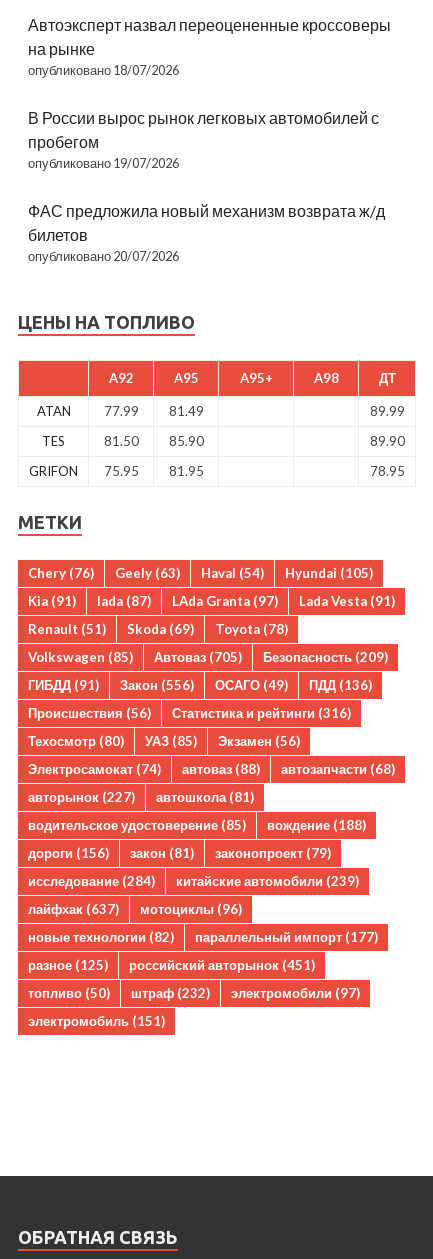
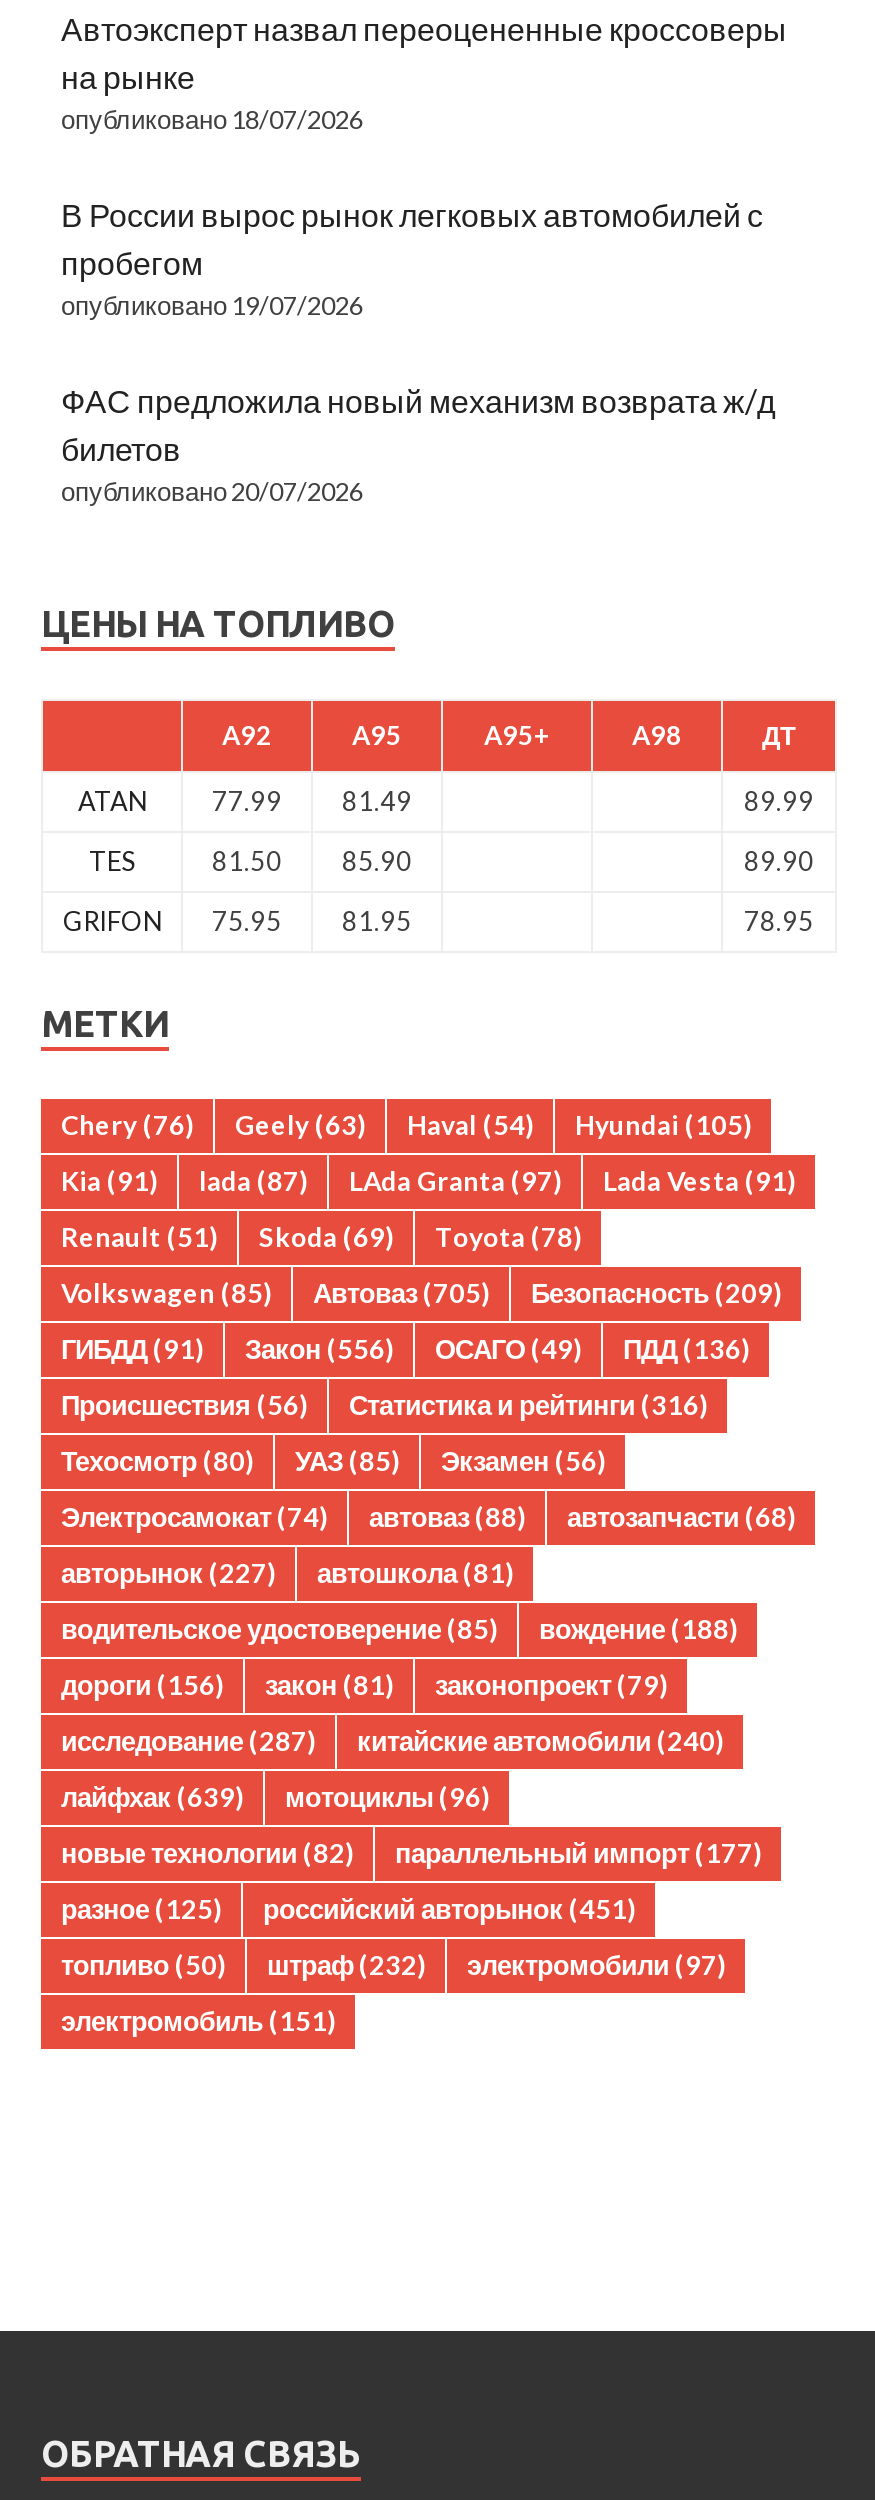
- исследование (284)
+ исследование (287)

- китайские автомобили (239)
+ китайские автомобили (240)

- лайфхак (637) мотоциклы (96)
+ лайфхак (639) мотоциклы (96)
